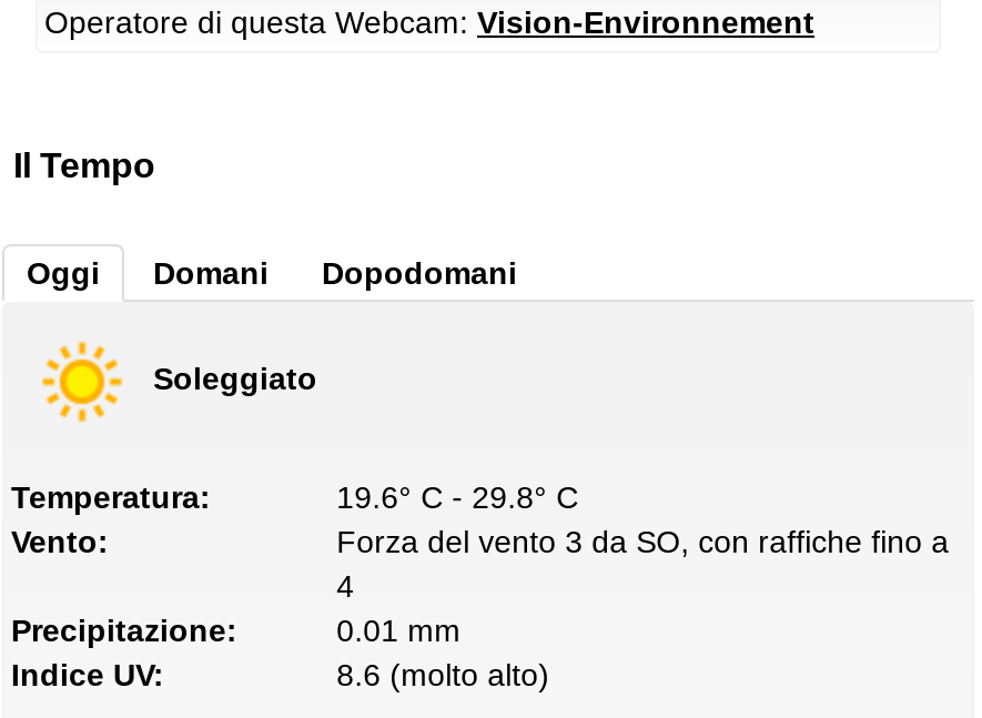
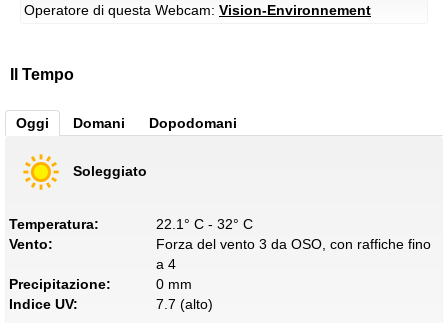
- 19.6° C - 29.8° C
+ 22.1° C - 32° C

- Forza del vento 3 da SO, con raffiche fino a
- 4
+ Forza del vento 3 da OSO, con raffiche fino
+ a 4

- 0.01 mm
+ 0 mm

- 8.6 (molto alto)
+ 7.7 (alto)
